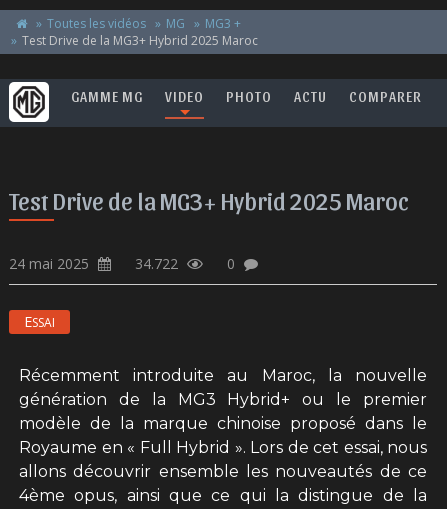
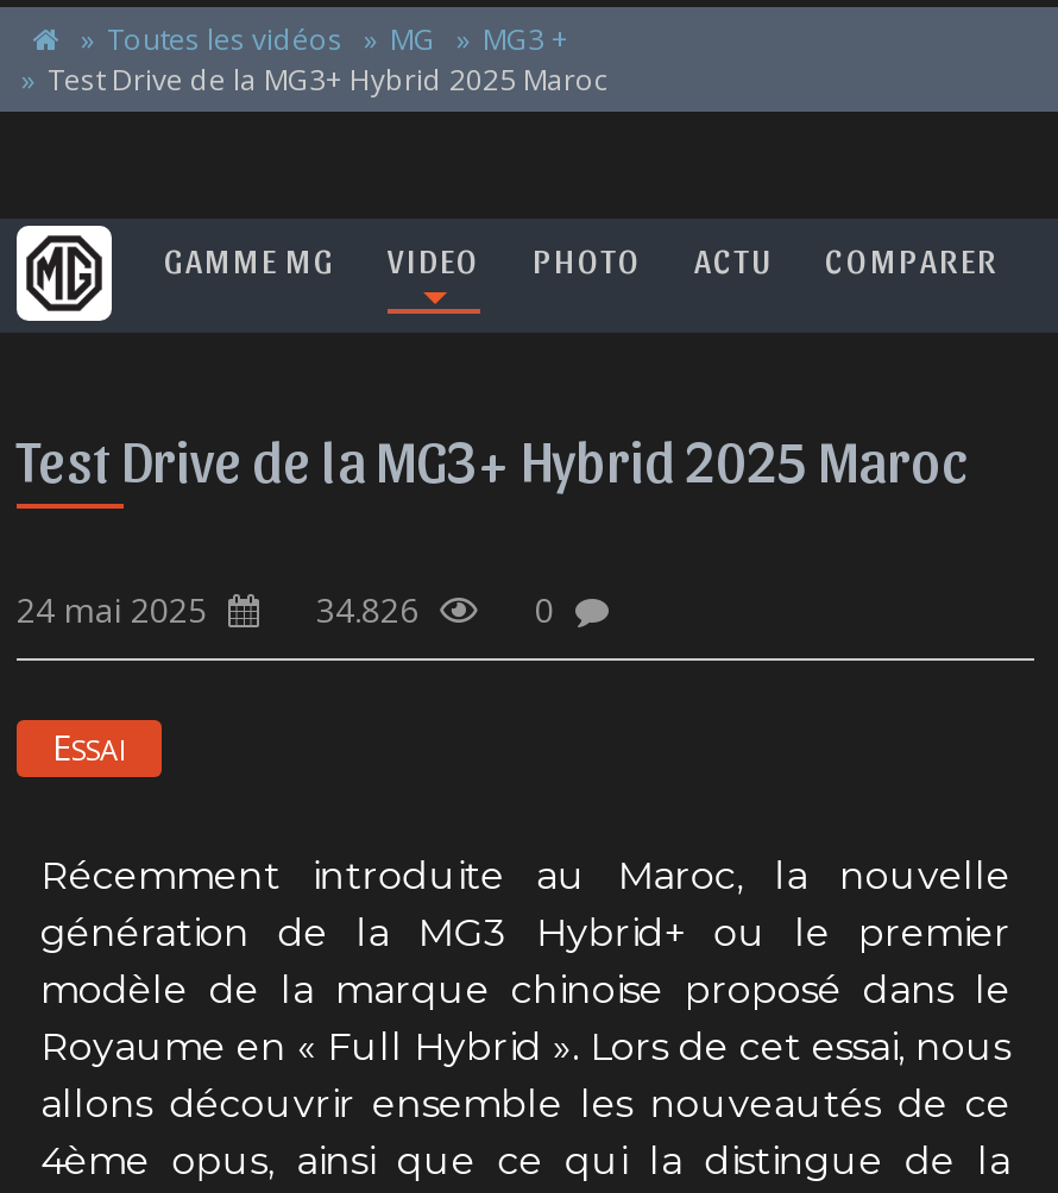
moved down: GAMME MG | VIDEO | PHOTO | ACTU | COMPARER

- 24 mai 2025 34.722
+ 24 mai 2025 34.826
